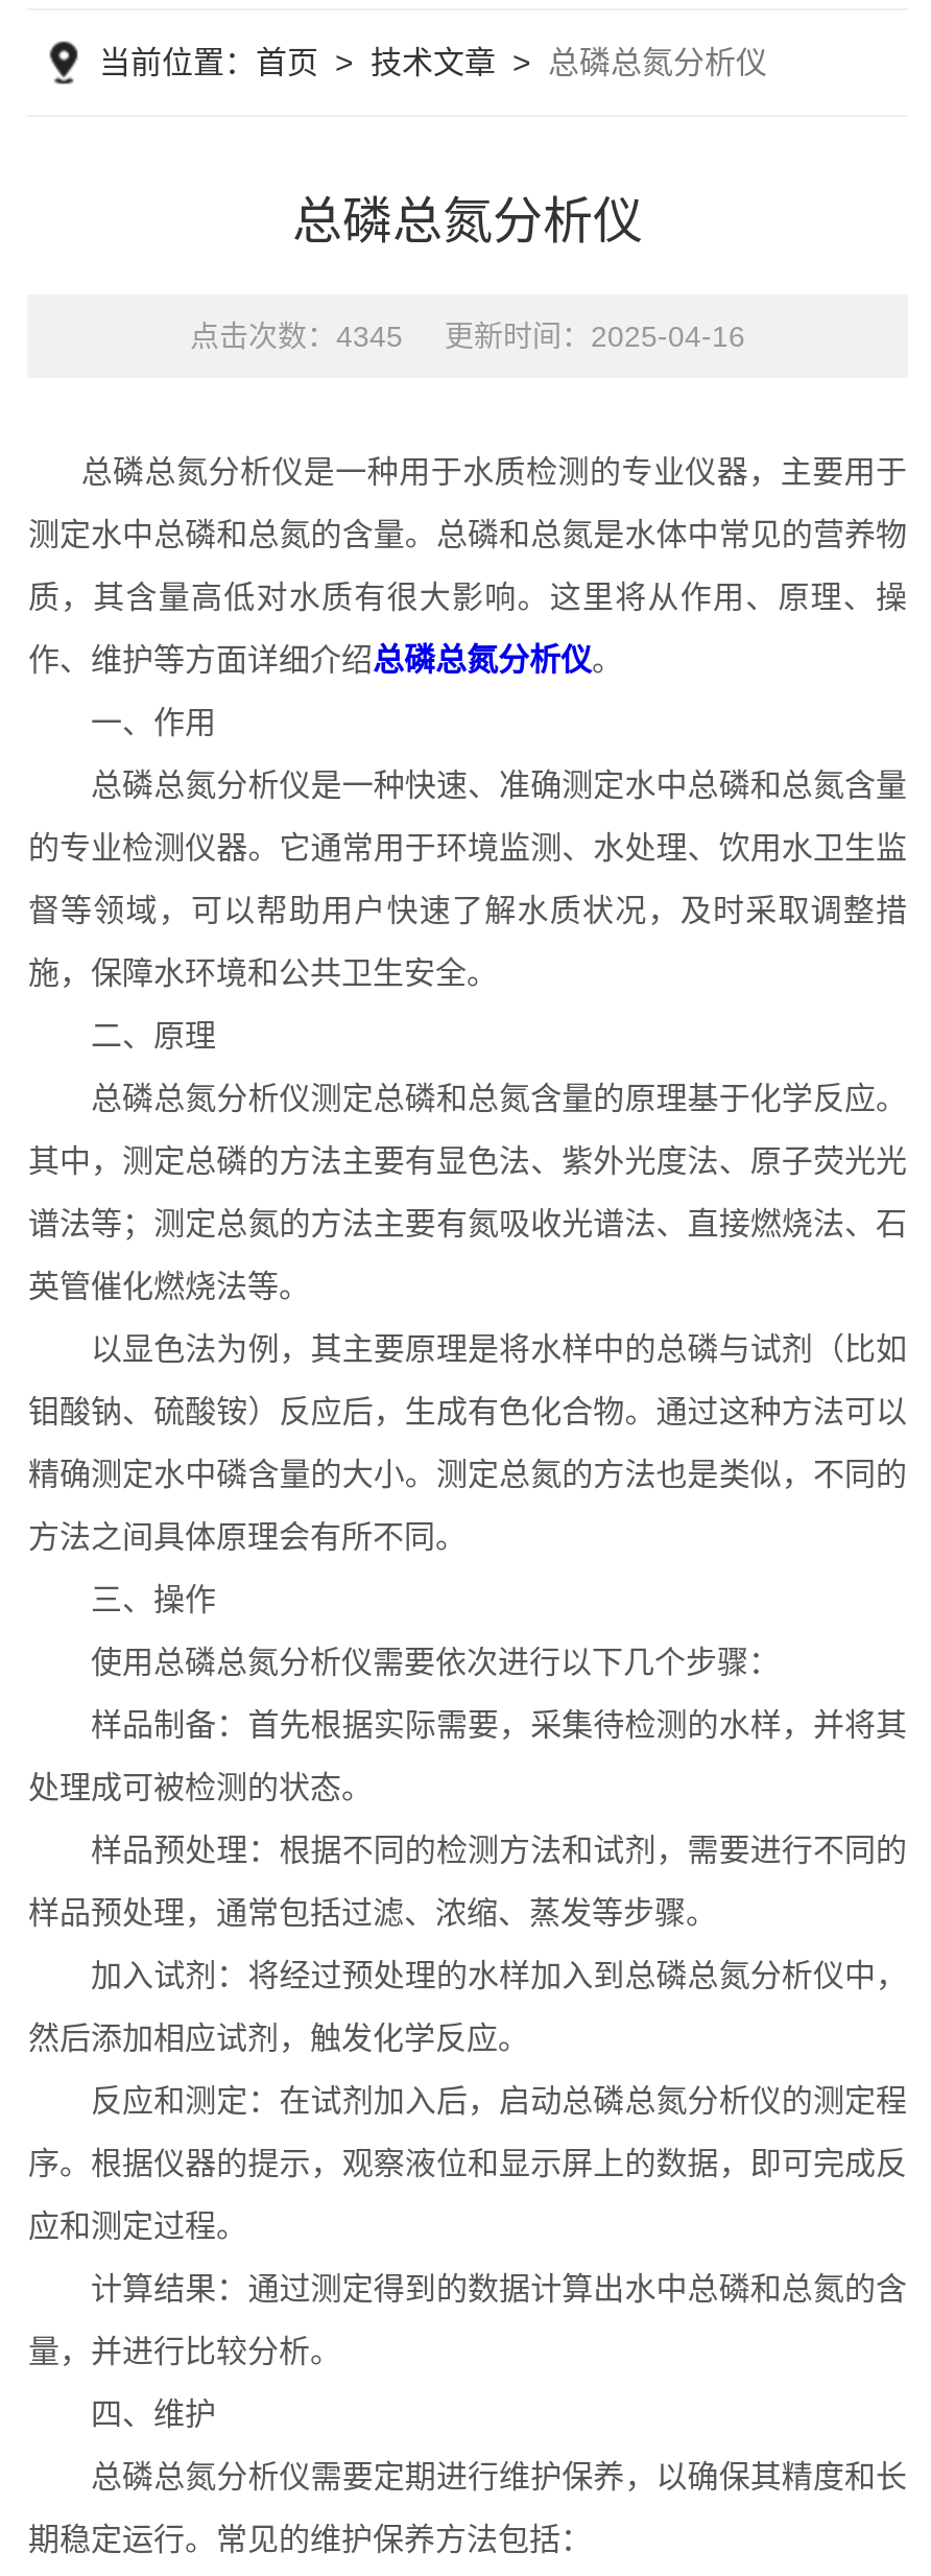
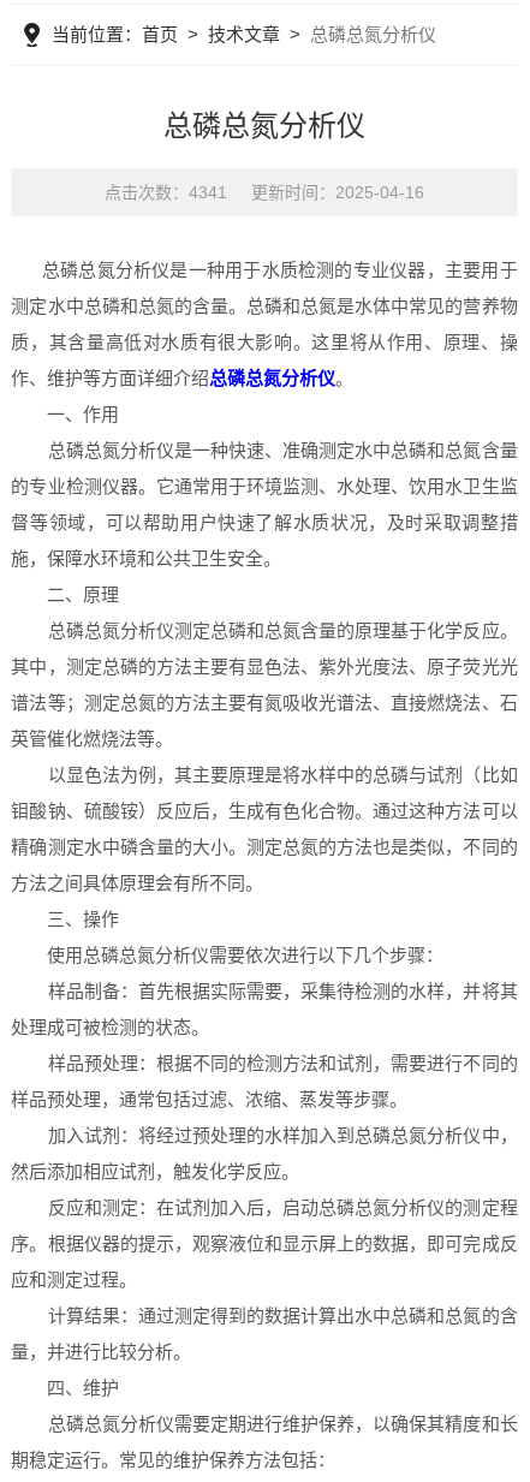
- 点击次数：4345 更新时间：2025-04-16
+ 点击次数：4341 更新时间：2025-04-16
